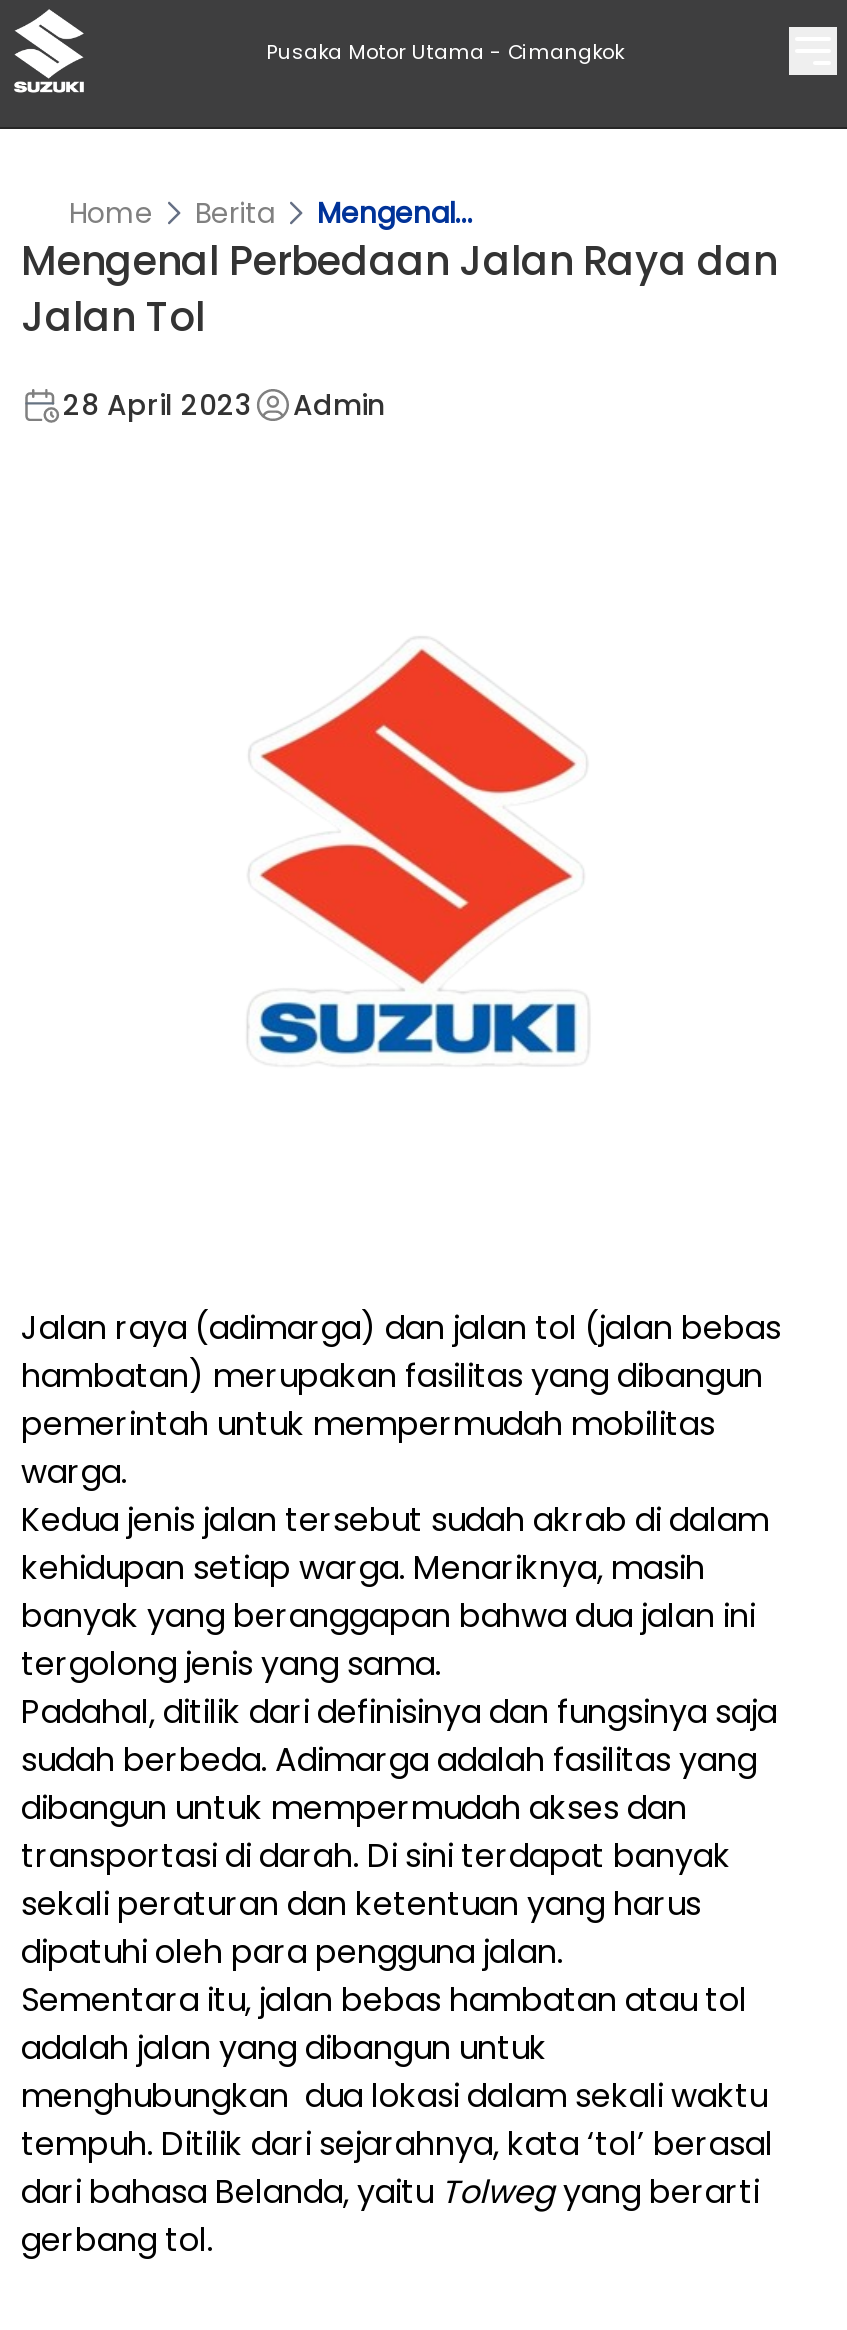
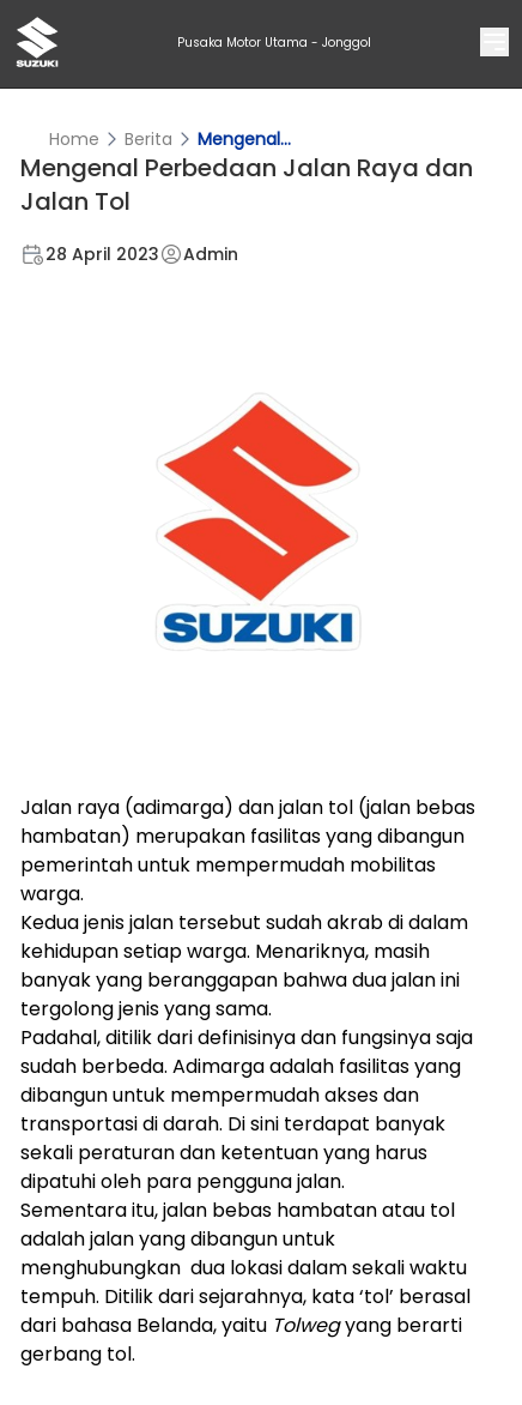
- Pusaka Motor Utama - Cimangkok
+ Pusaka Motor Utama - Jonggol
